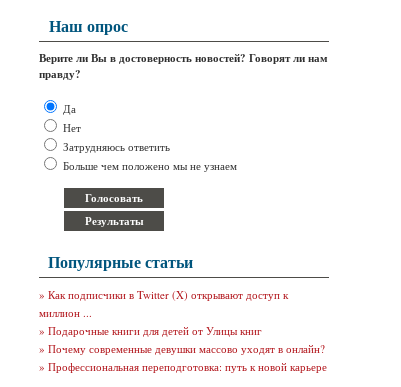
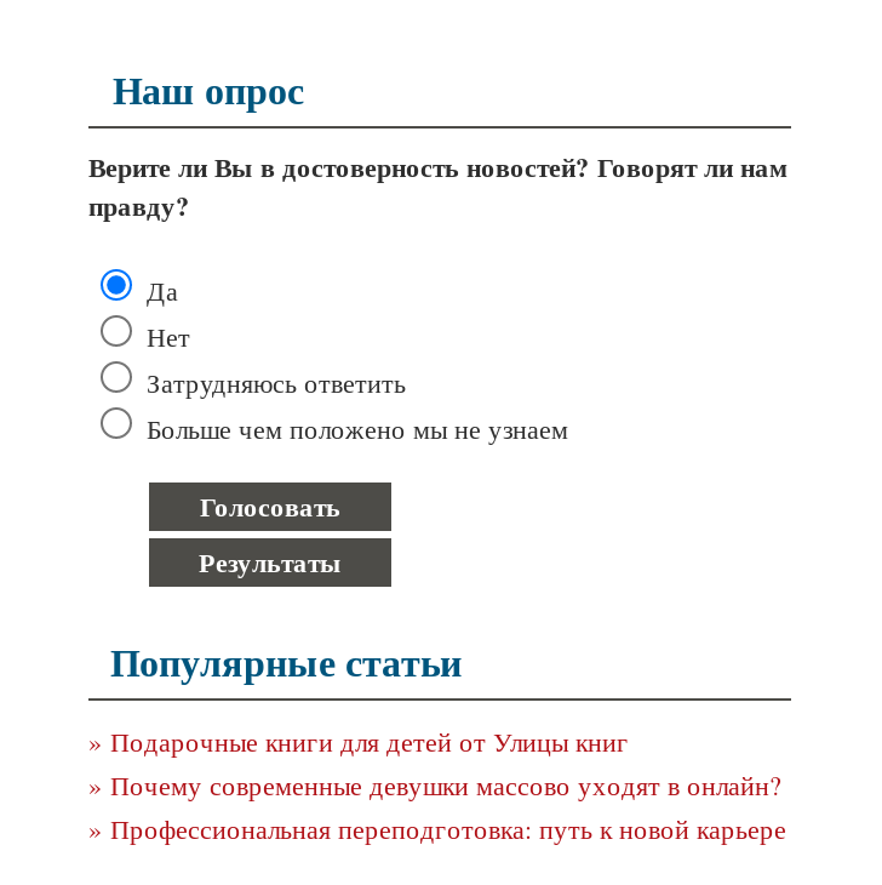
- » Как подписчики в Twitter (X) открывают доступ к
- миллион ...
